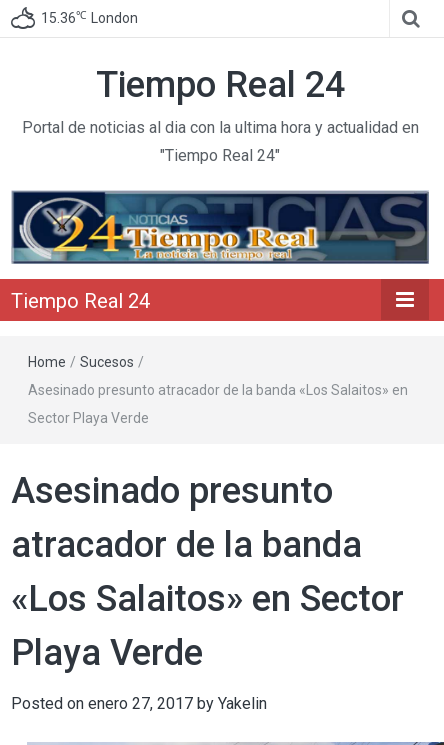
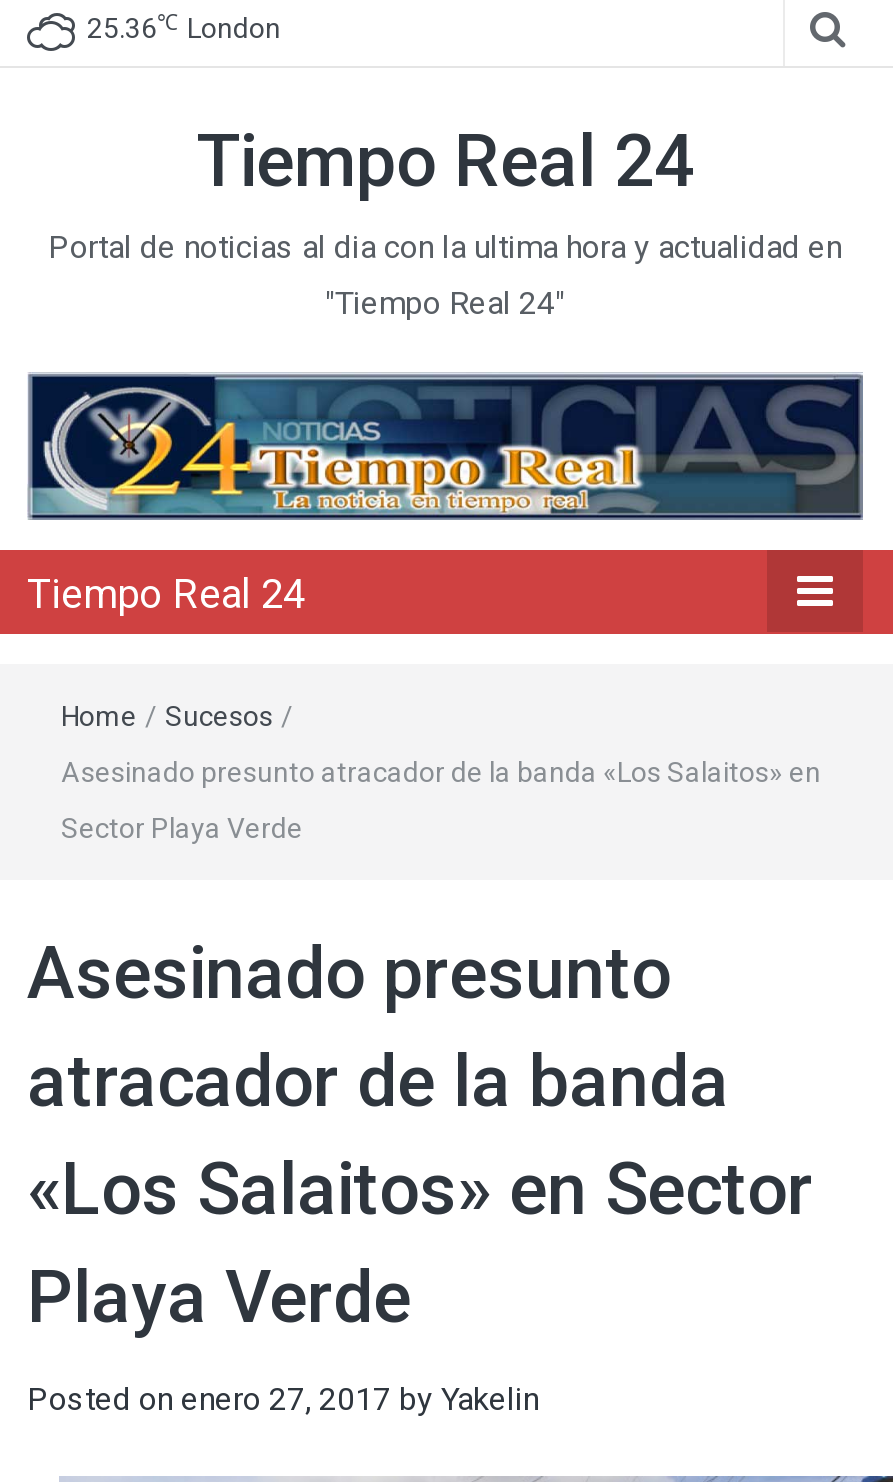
- 15.36℃ London
+ 25.36℃ London
